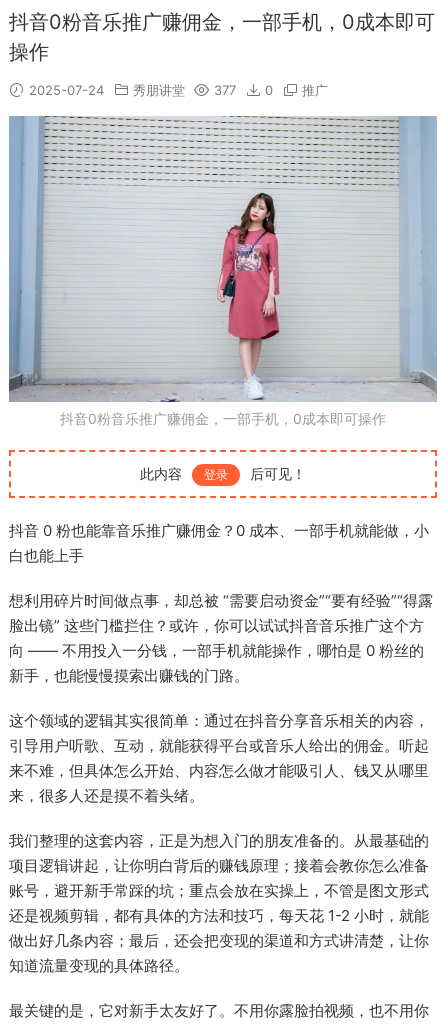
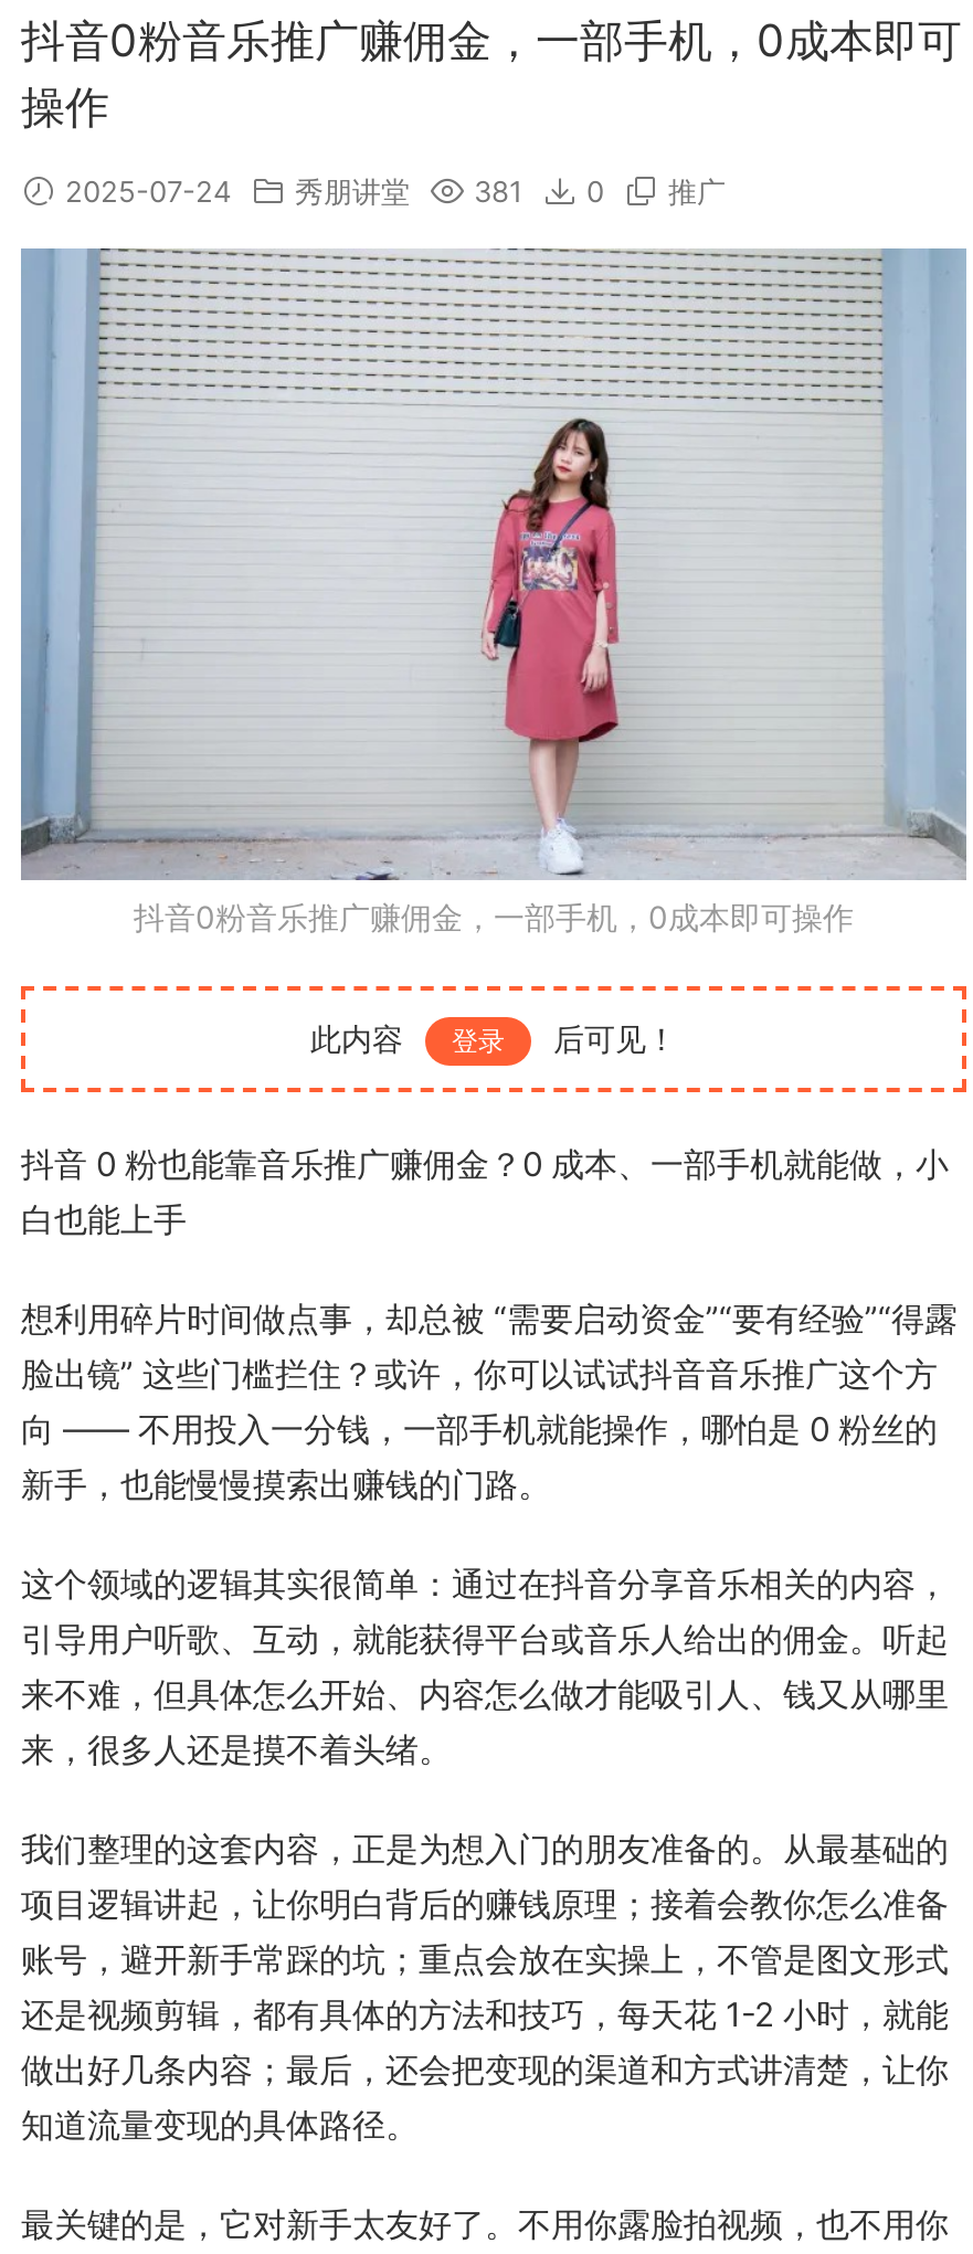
- 2025-07-24 秀朋讲堂 377 0 推广
+ 2025-07-24 秀朋讲堂 381 0 推广
